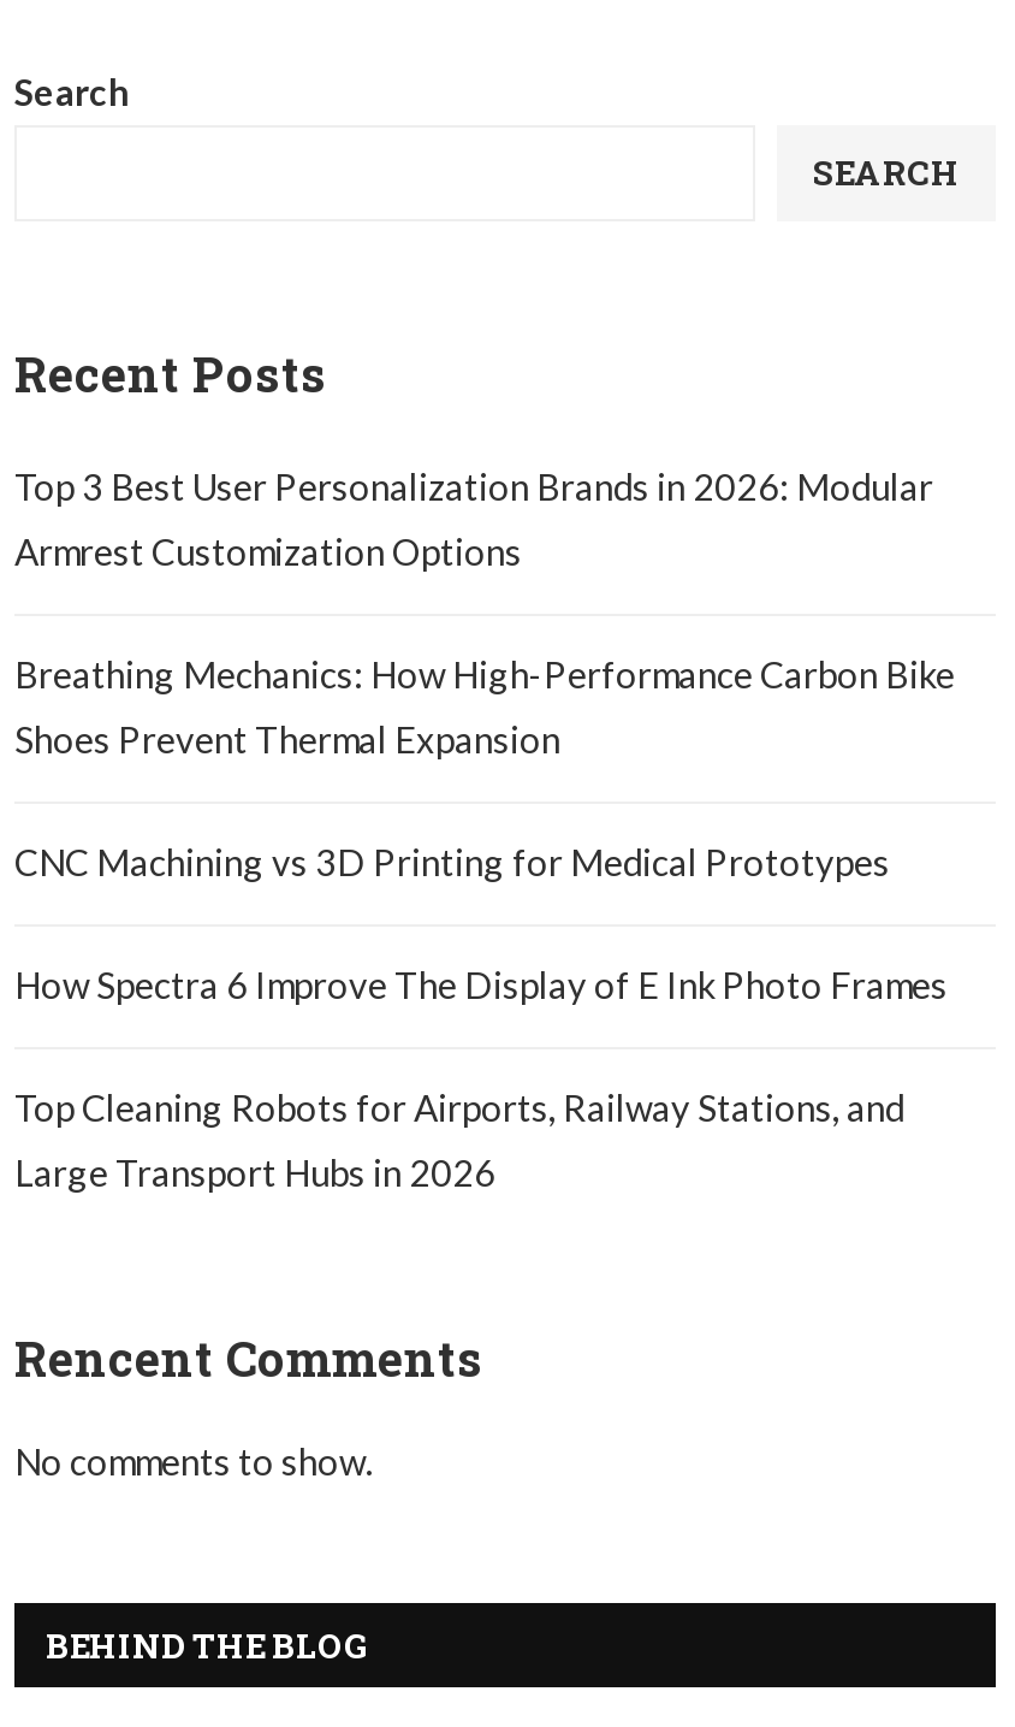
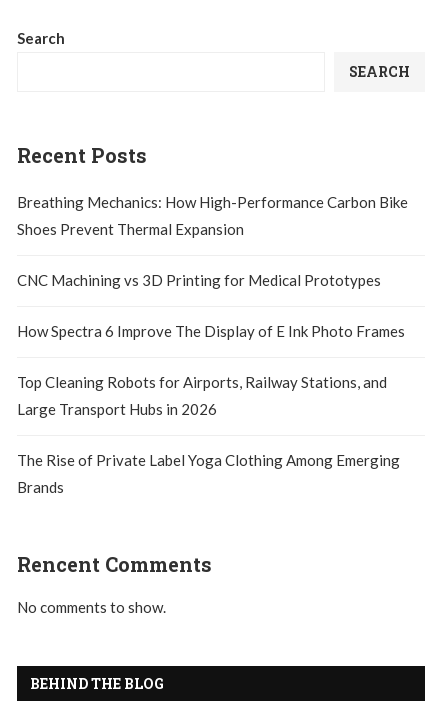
- Top 3 Best User Personalization Brands in 2026: Modular
- Armrest Customization Options

moved up: Breathing Mechanics: How High-Performance Carbon Bike | Shoes Prevent Thermal Expansion | CNC Machining vs 3D Printing for Medical Prototypes | How Spectra 6 Improve The Display of E Ink Photo Frames | Top Cleaning Robots for Airports, Railway Stations, and | Large Transport Hubs in 2026

+ The Rise of Private Label Yoga Clothing Among Emerging
+ Brands
